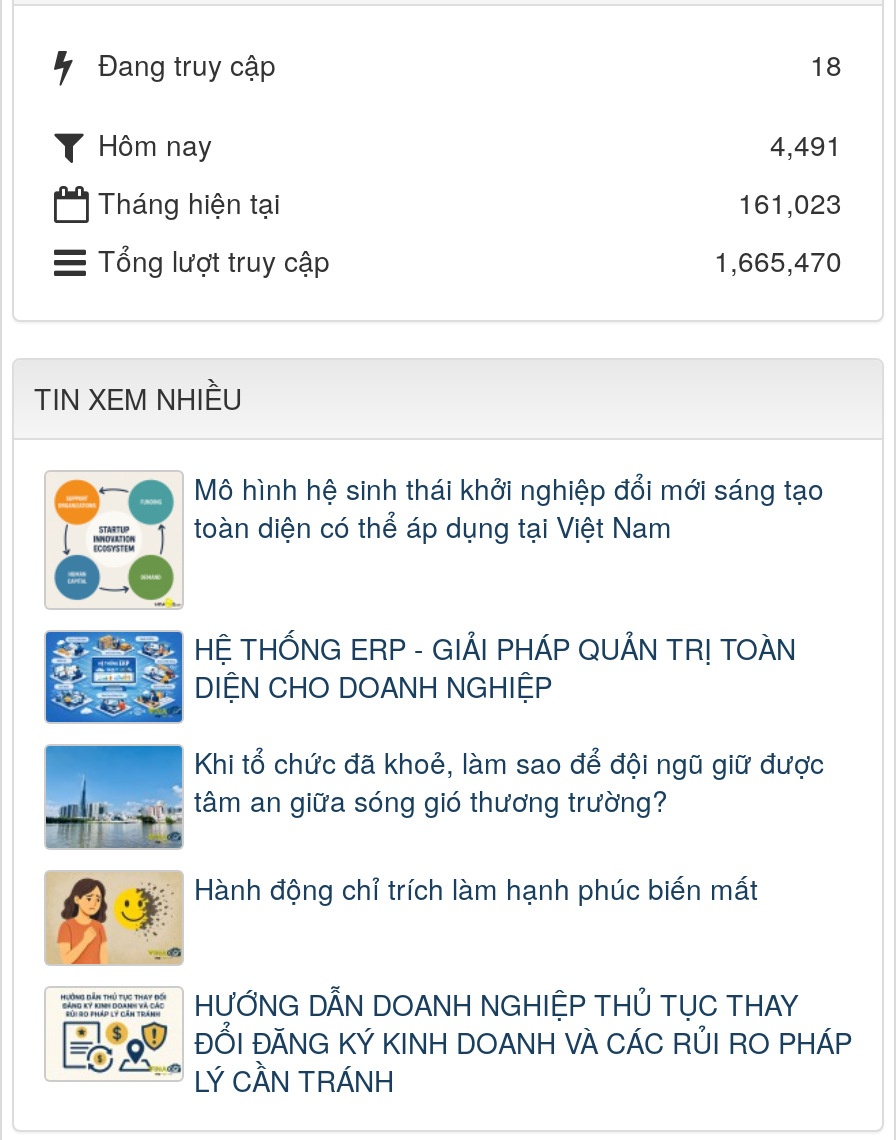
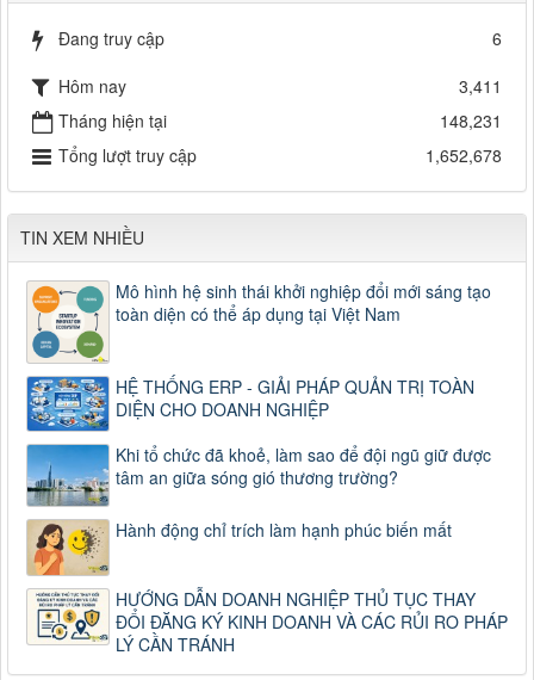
- 18
+ 6

- 4,491
+ 3,411

- 161,023
+ 148,231

- 1,665,470
+ 1,652,678
